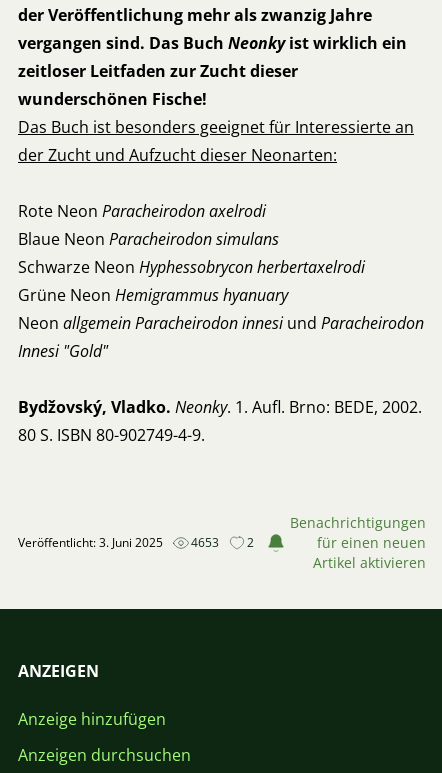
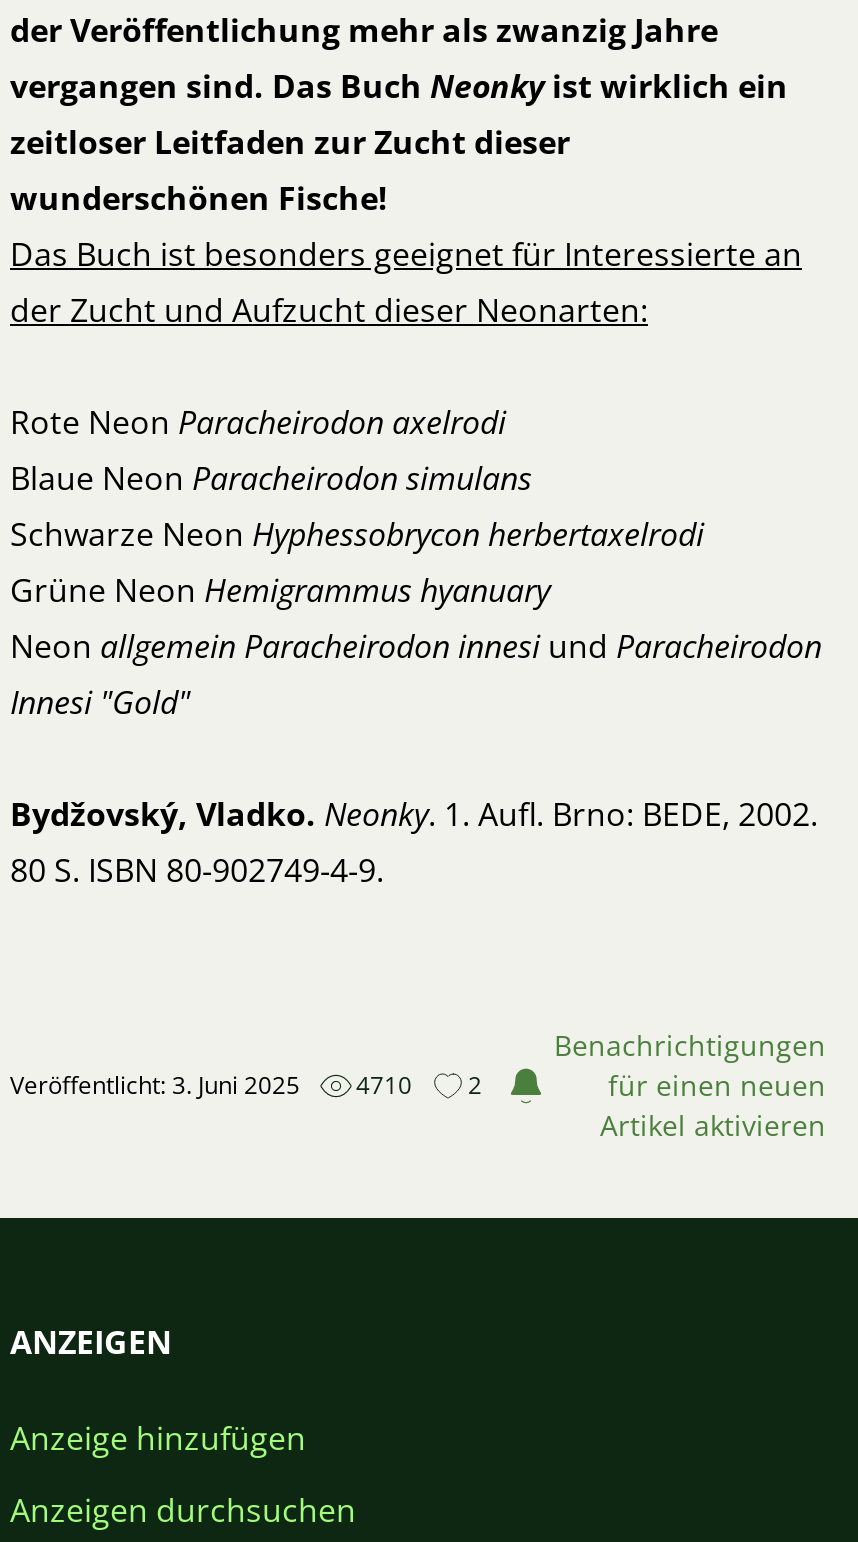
- Veröffentlicht: 3. Juni 2025 4653 2
+ Veröffentlicht: 3. Juni 2025 4710 2
